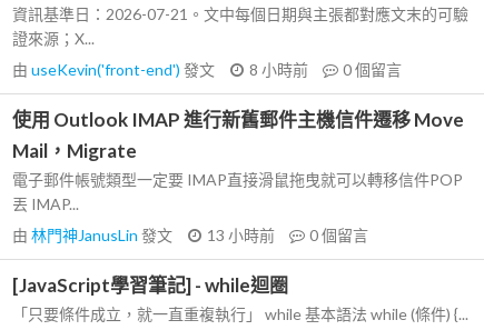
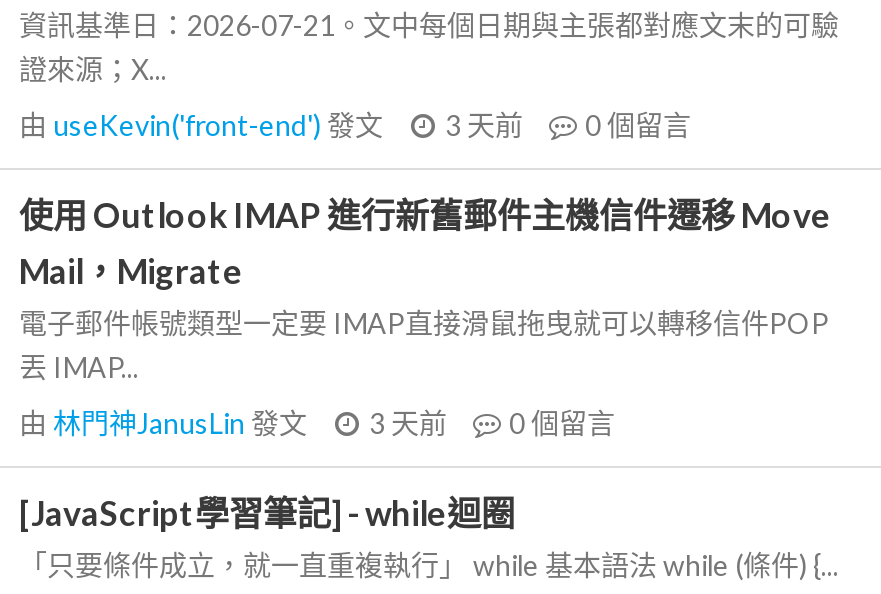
- 由useKevin('front-end')發文 8 小時前 0個留言
+ 由useKevin('front-end')發文 3 天前 0個留言

- 由林門神JanusLin發文 13 小時前 0個留言
+ 由林門神JanusLin發文 3 天前 0個留言
